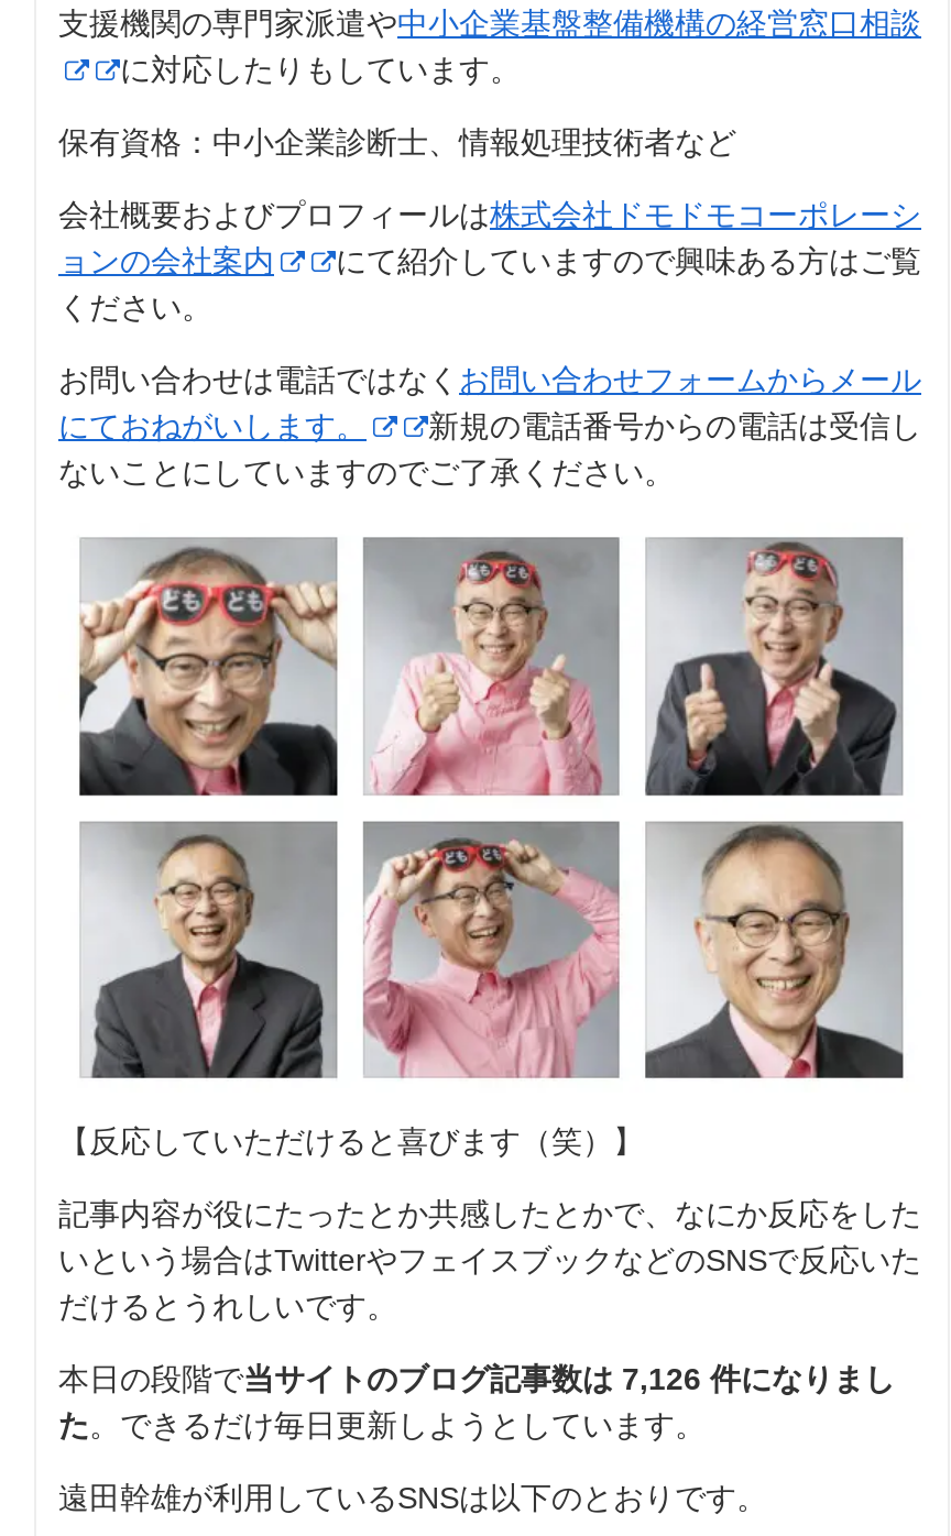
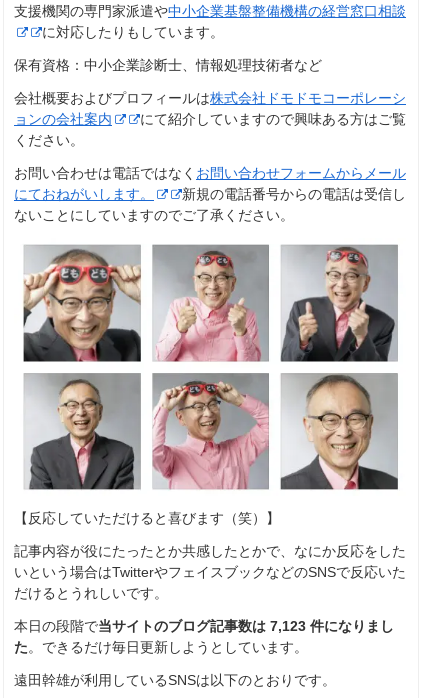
- 本日の段階で当サイトのブログ記事数は7,126件になりまし
+ 本日の段階で当サイトのブログ記事数は7,123件になりまし
